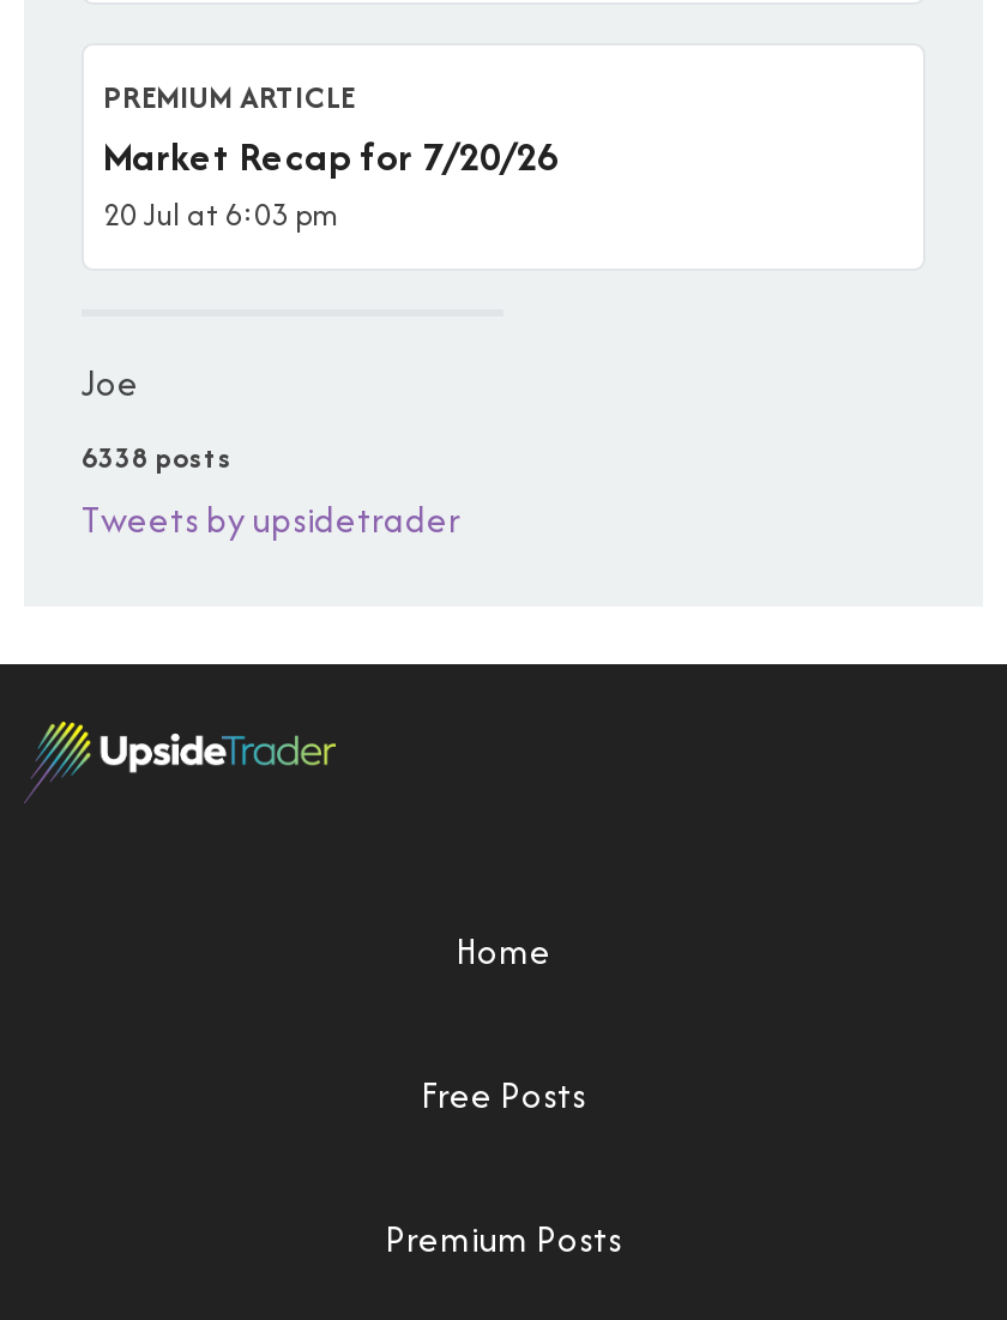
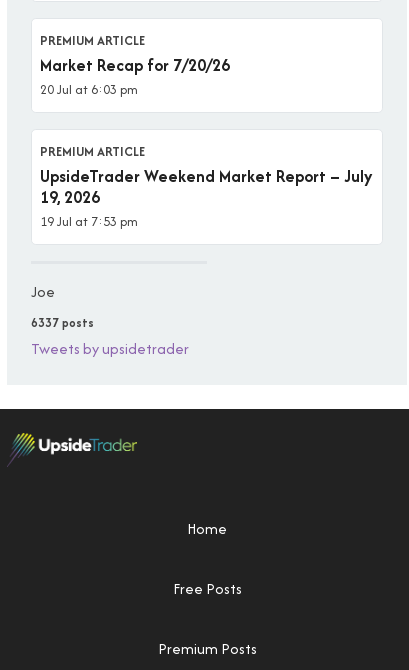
+ PREMIUM ARTICLE
+ UpsideTrader Weekend Market Report – July
+ 19, 2026
+ 19 Jul at 7:53 pm

- 6338 posts
+ 6337 posts
